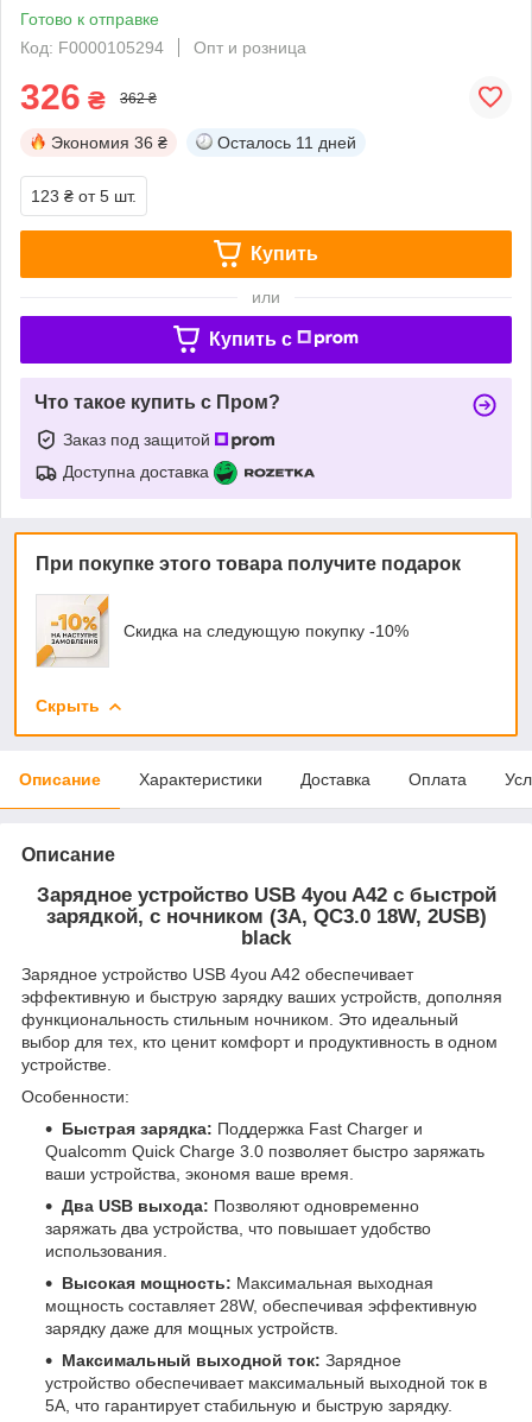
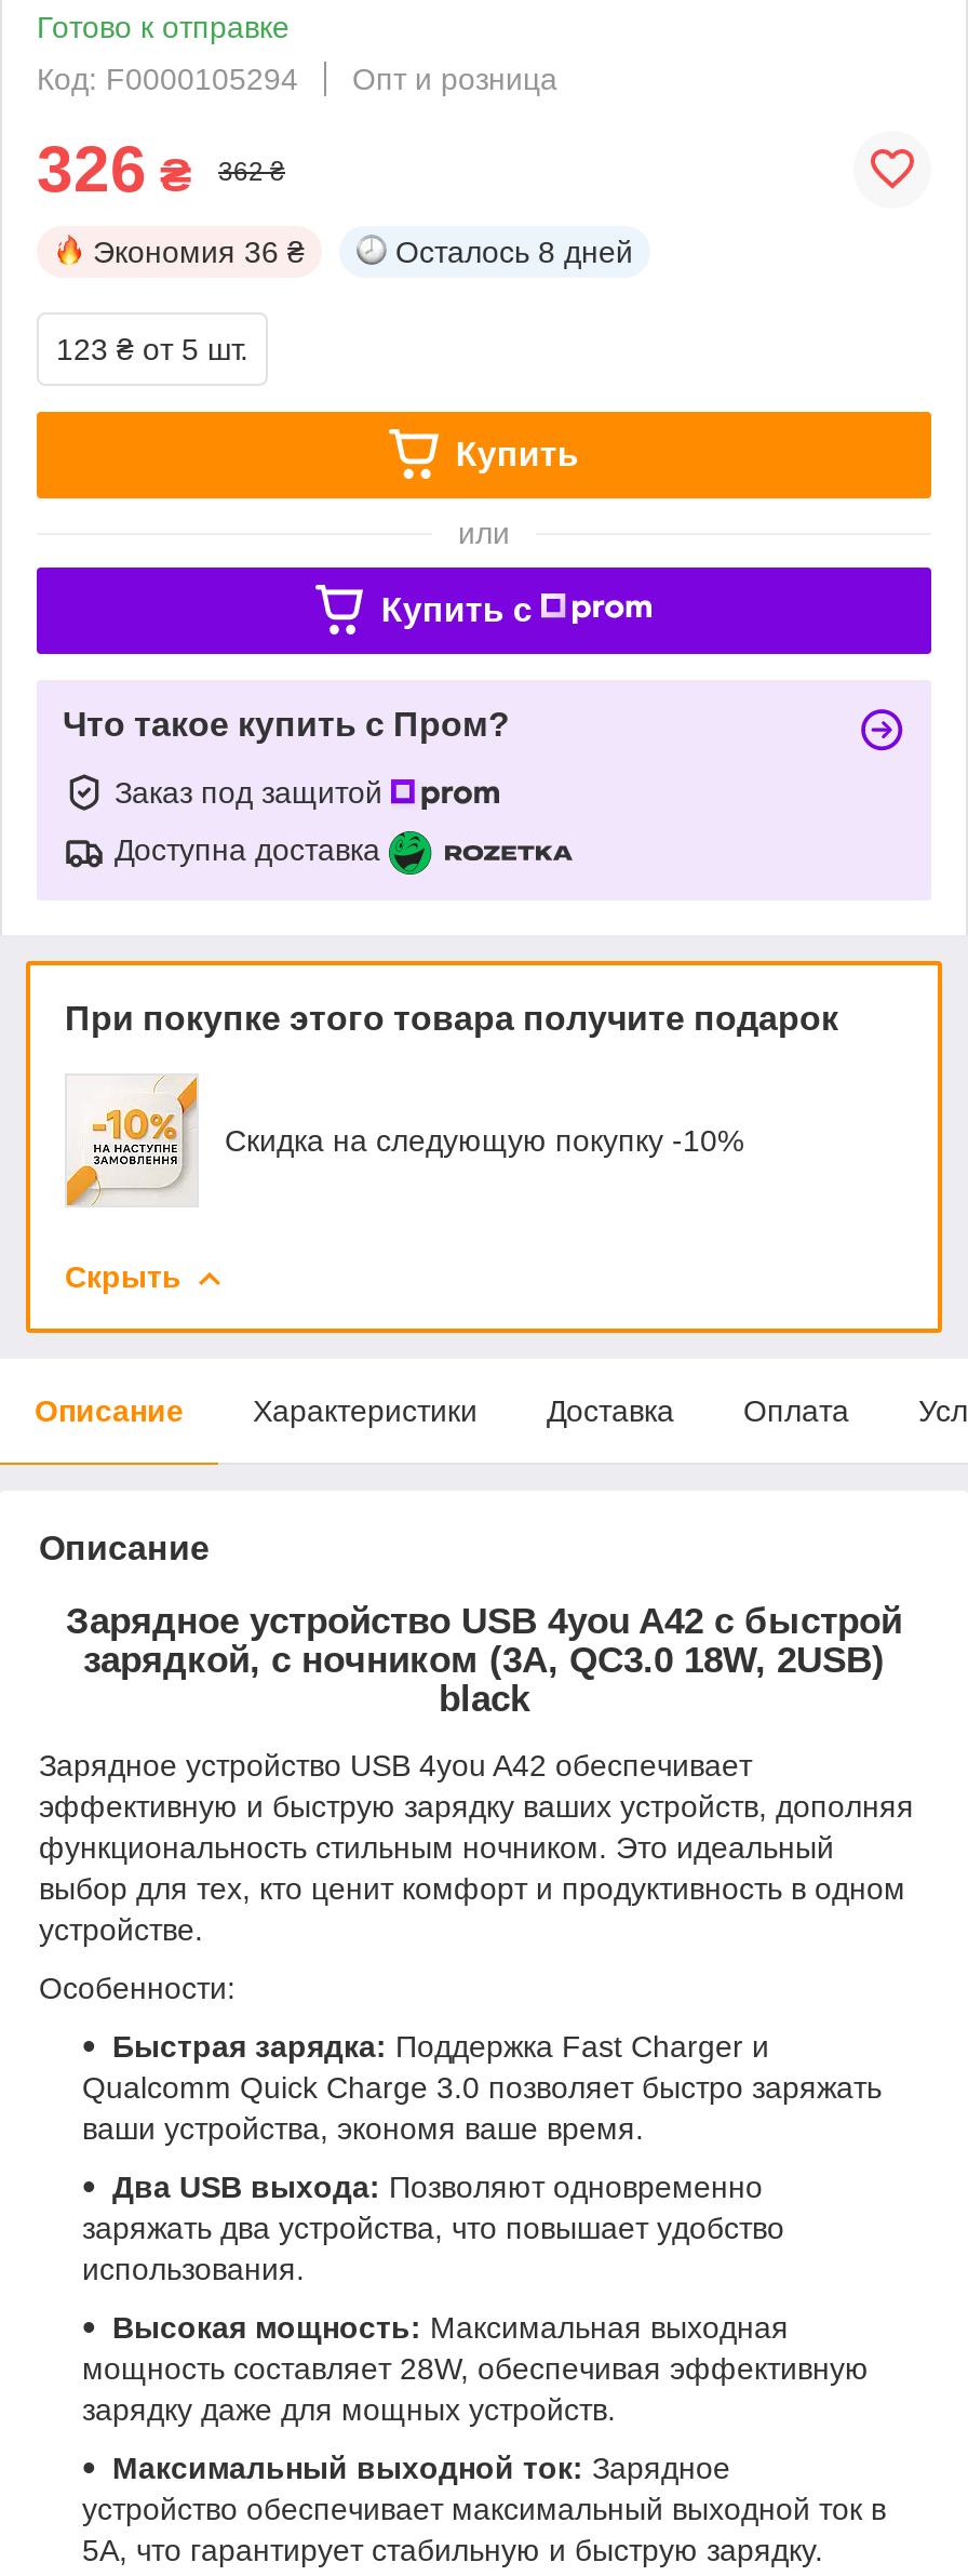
- Осталось 11 дней
+ Осталось 8 дней
